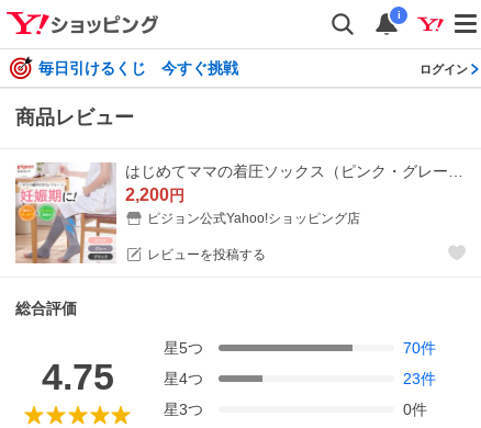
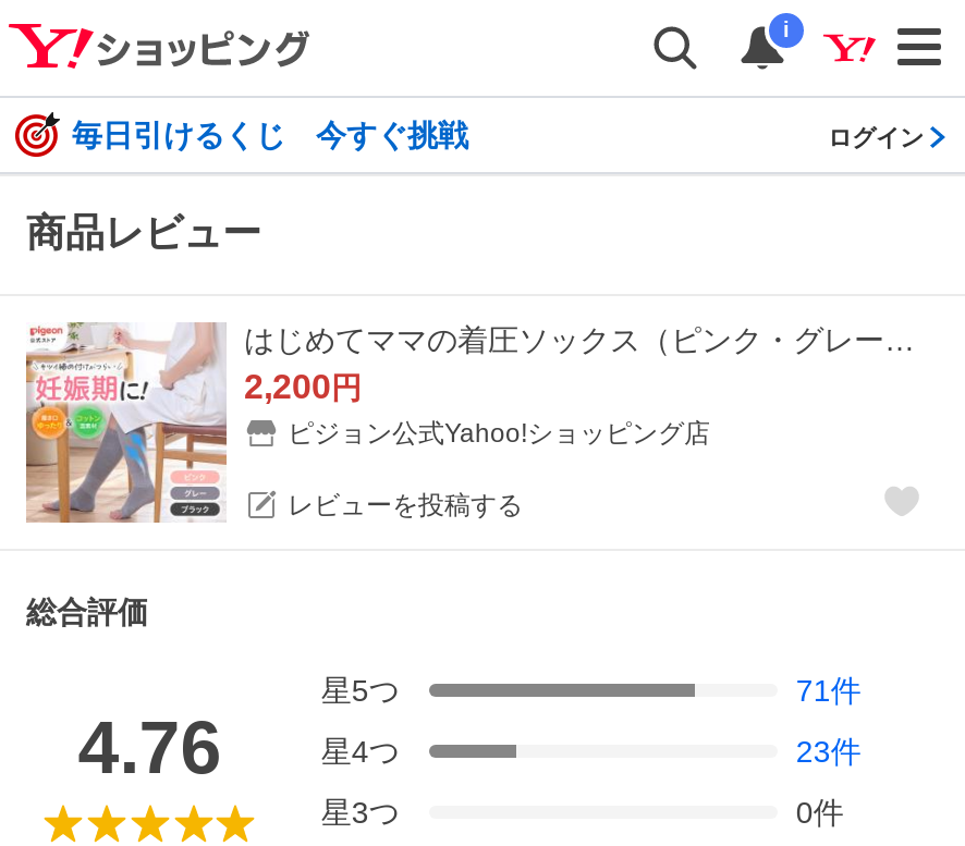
- 70件
+ 71件

- 4.75
+ 4.76
